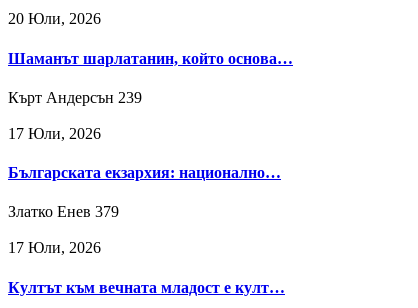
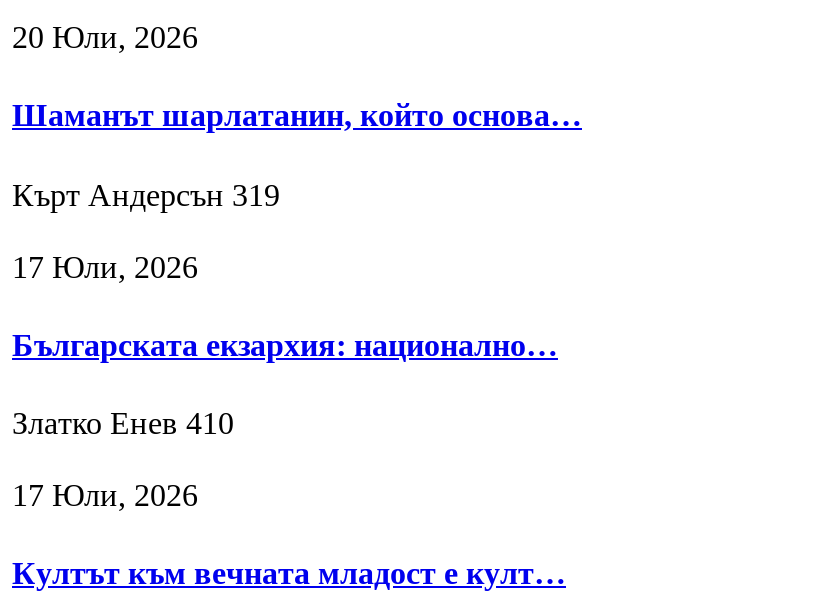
- Кърт Андерсън 239
+ Кърт Андерсън 319

- Златко Енев 379
+ Златко Енев 410
